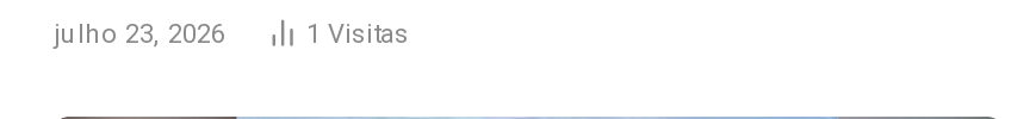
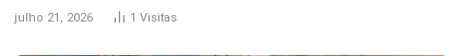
- julho 23, 2026
+ julho 21, 2026
